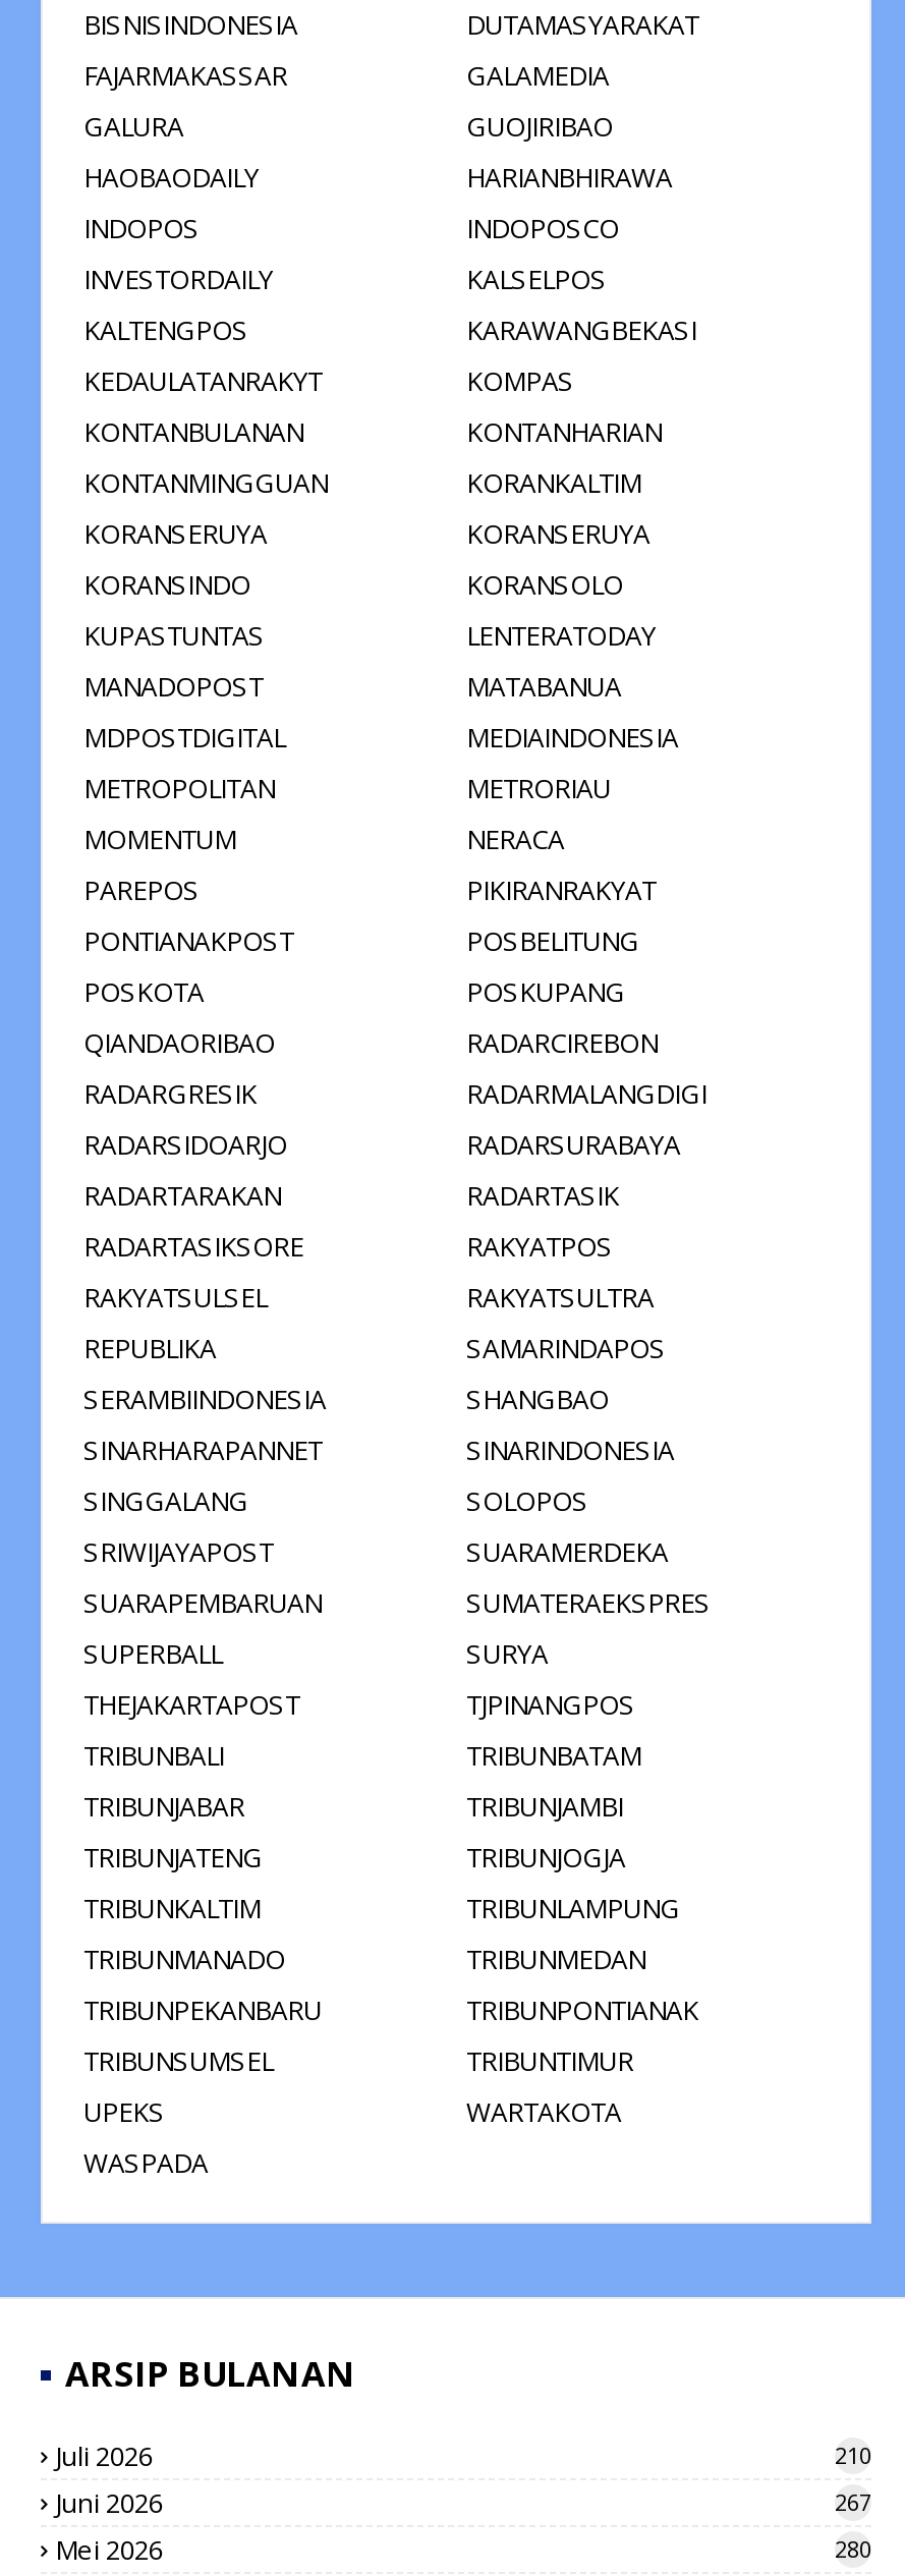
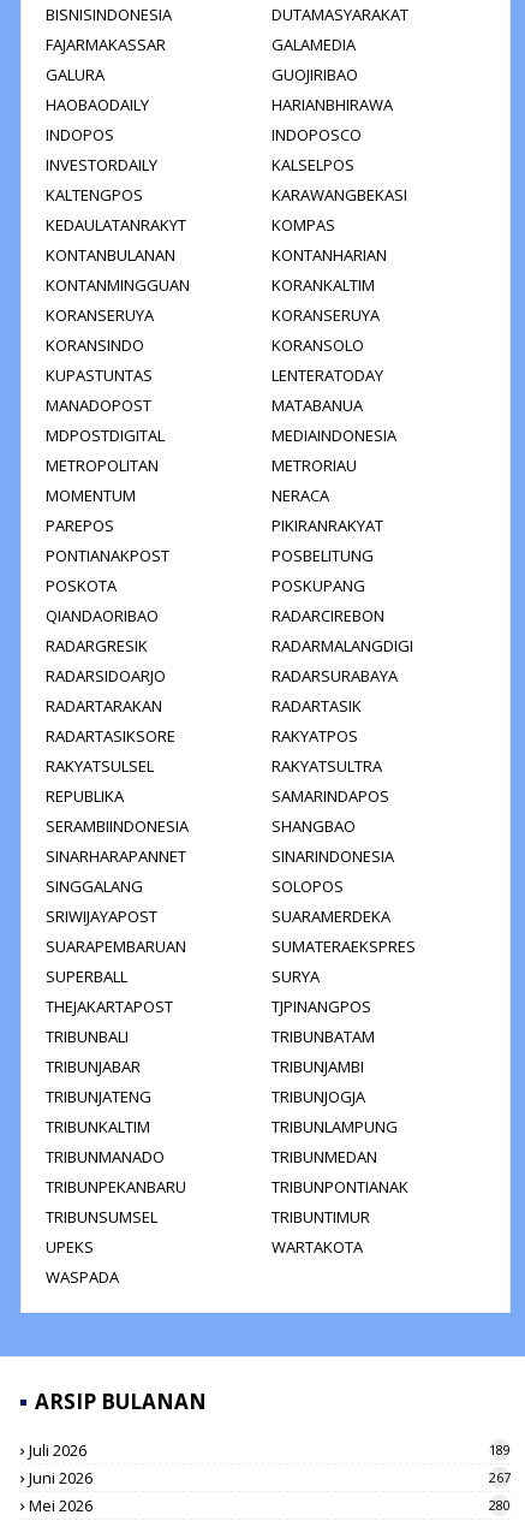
- 210
+ 189
